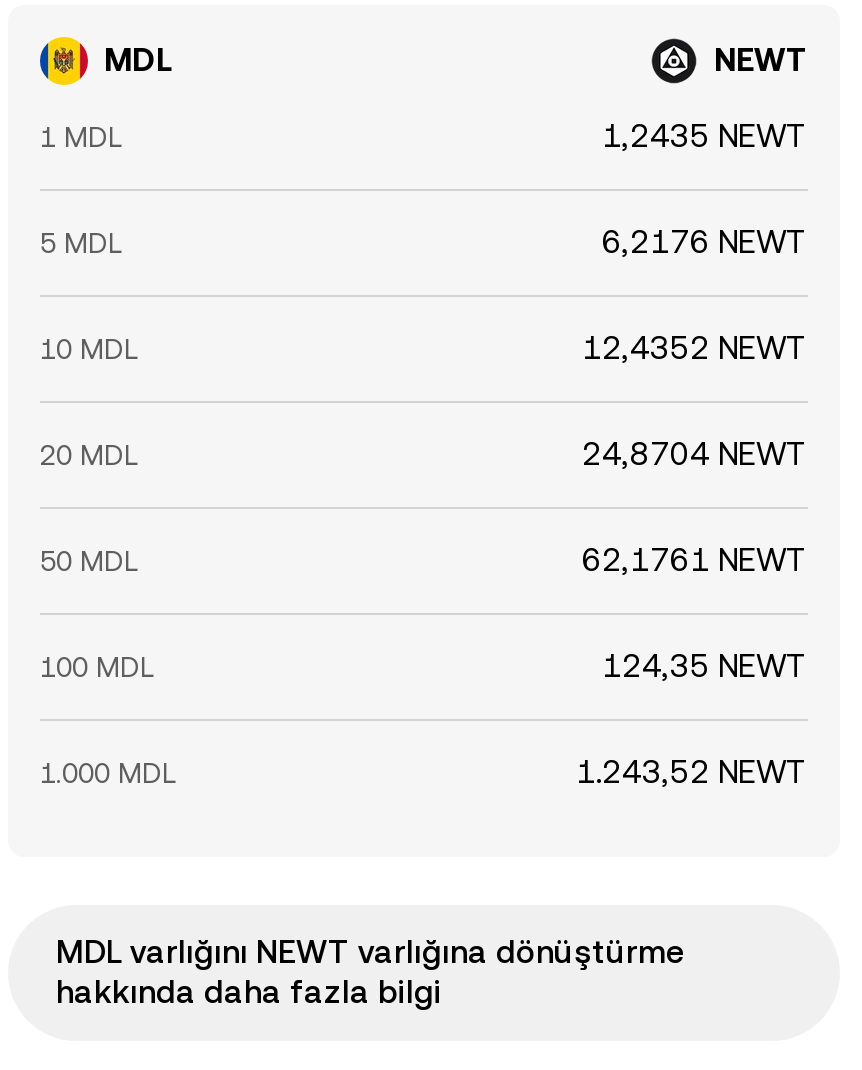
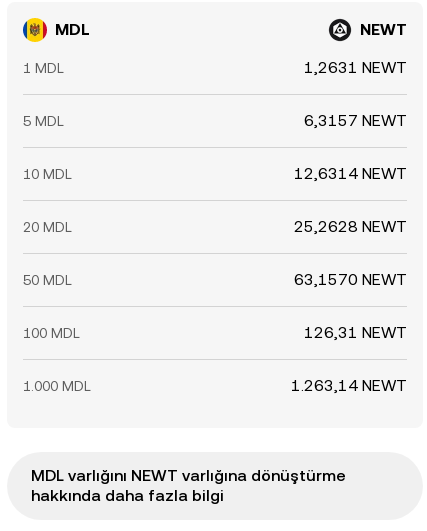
- 1,2435 NEWT
+ 1,2631 NEWT

- 6,2176 NEWT
+ 6,3157 NEWT

- 12,4352 NEWT
+ 12,6314 NEWT

- 24,8704 NEWT
+ 25,2628 NEWT

- 62,1761 NEWT
+ 63,1570 NEWT

- 124,35 NEWT
+ 126,31 NEWT

- 1.243,52 NEWT
+ 1.263,14 NEWT
